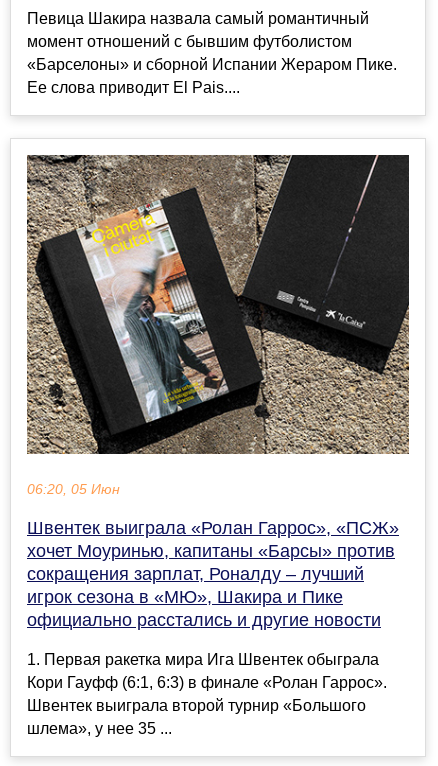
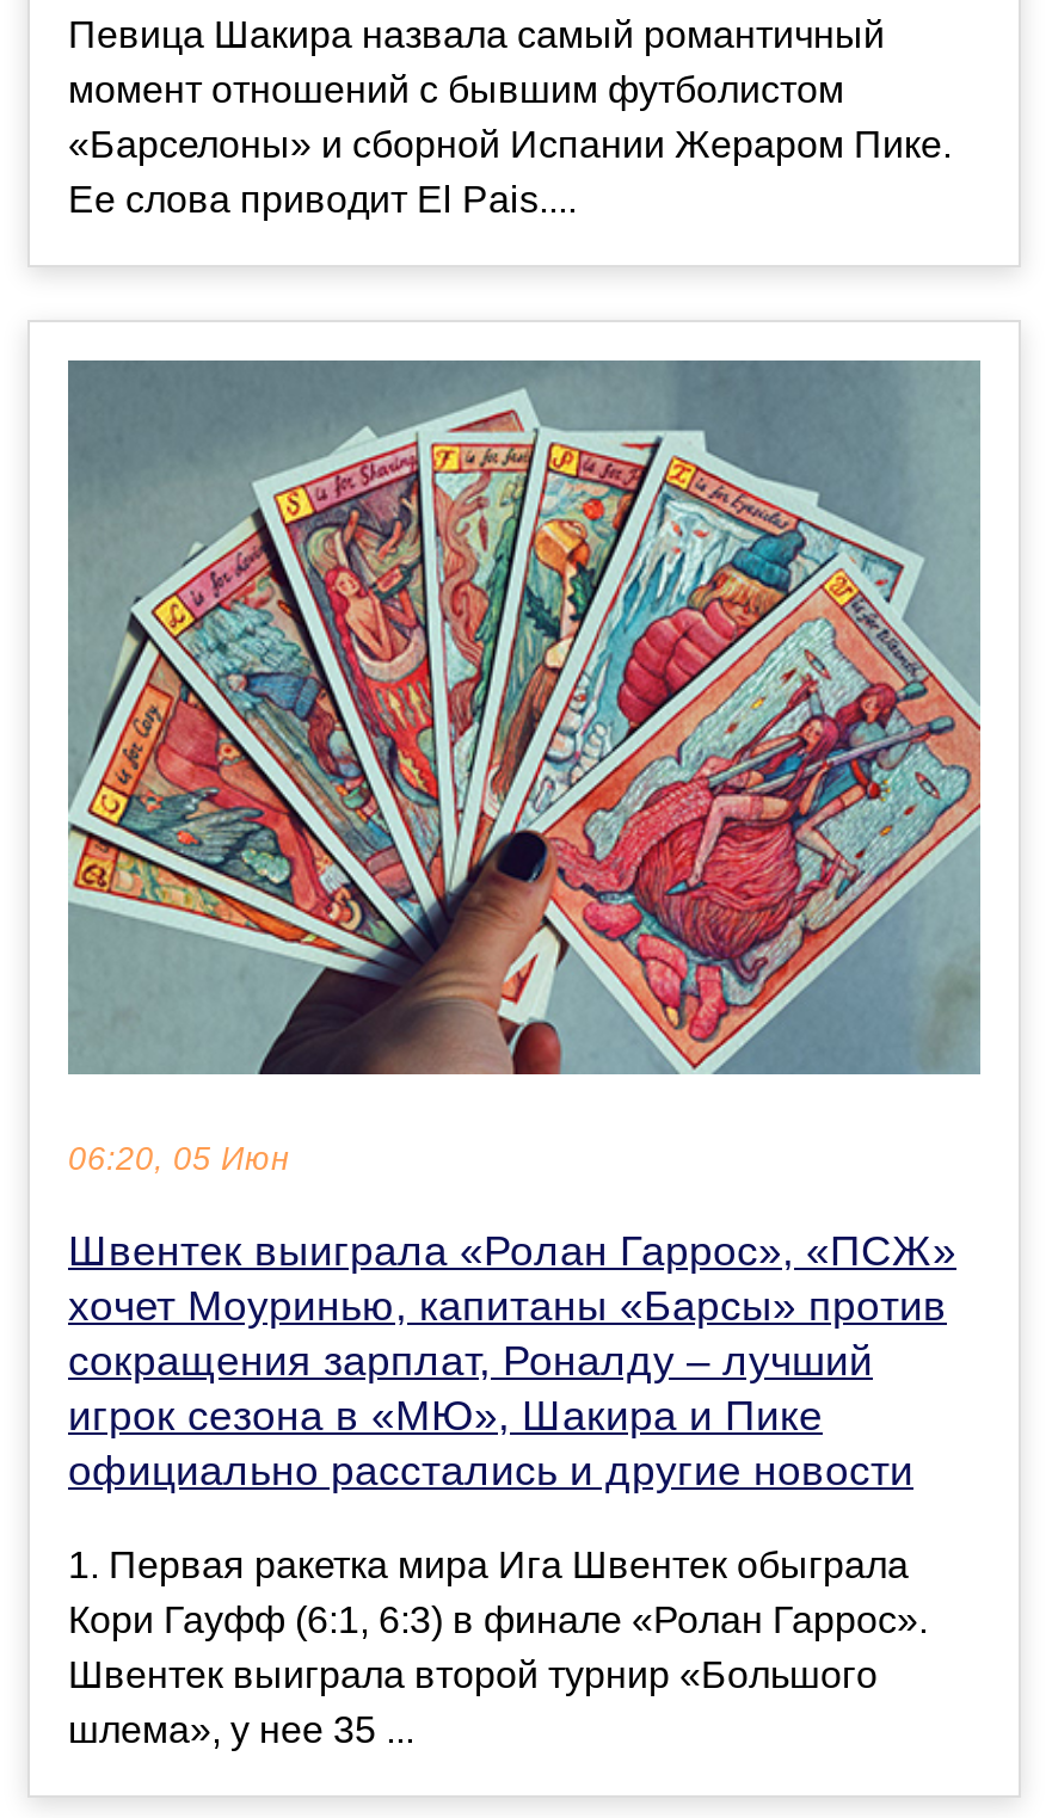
- [image]
+ [image]
